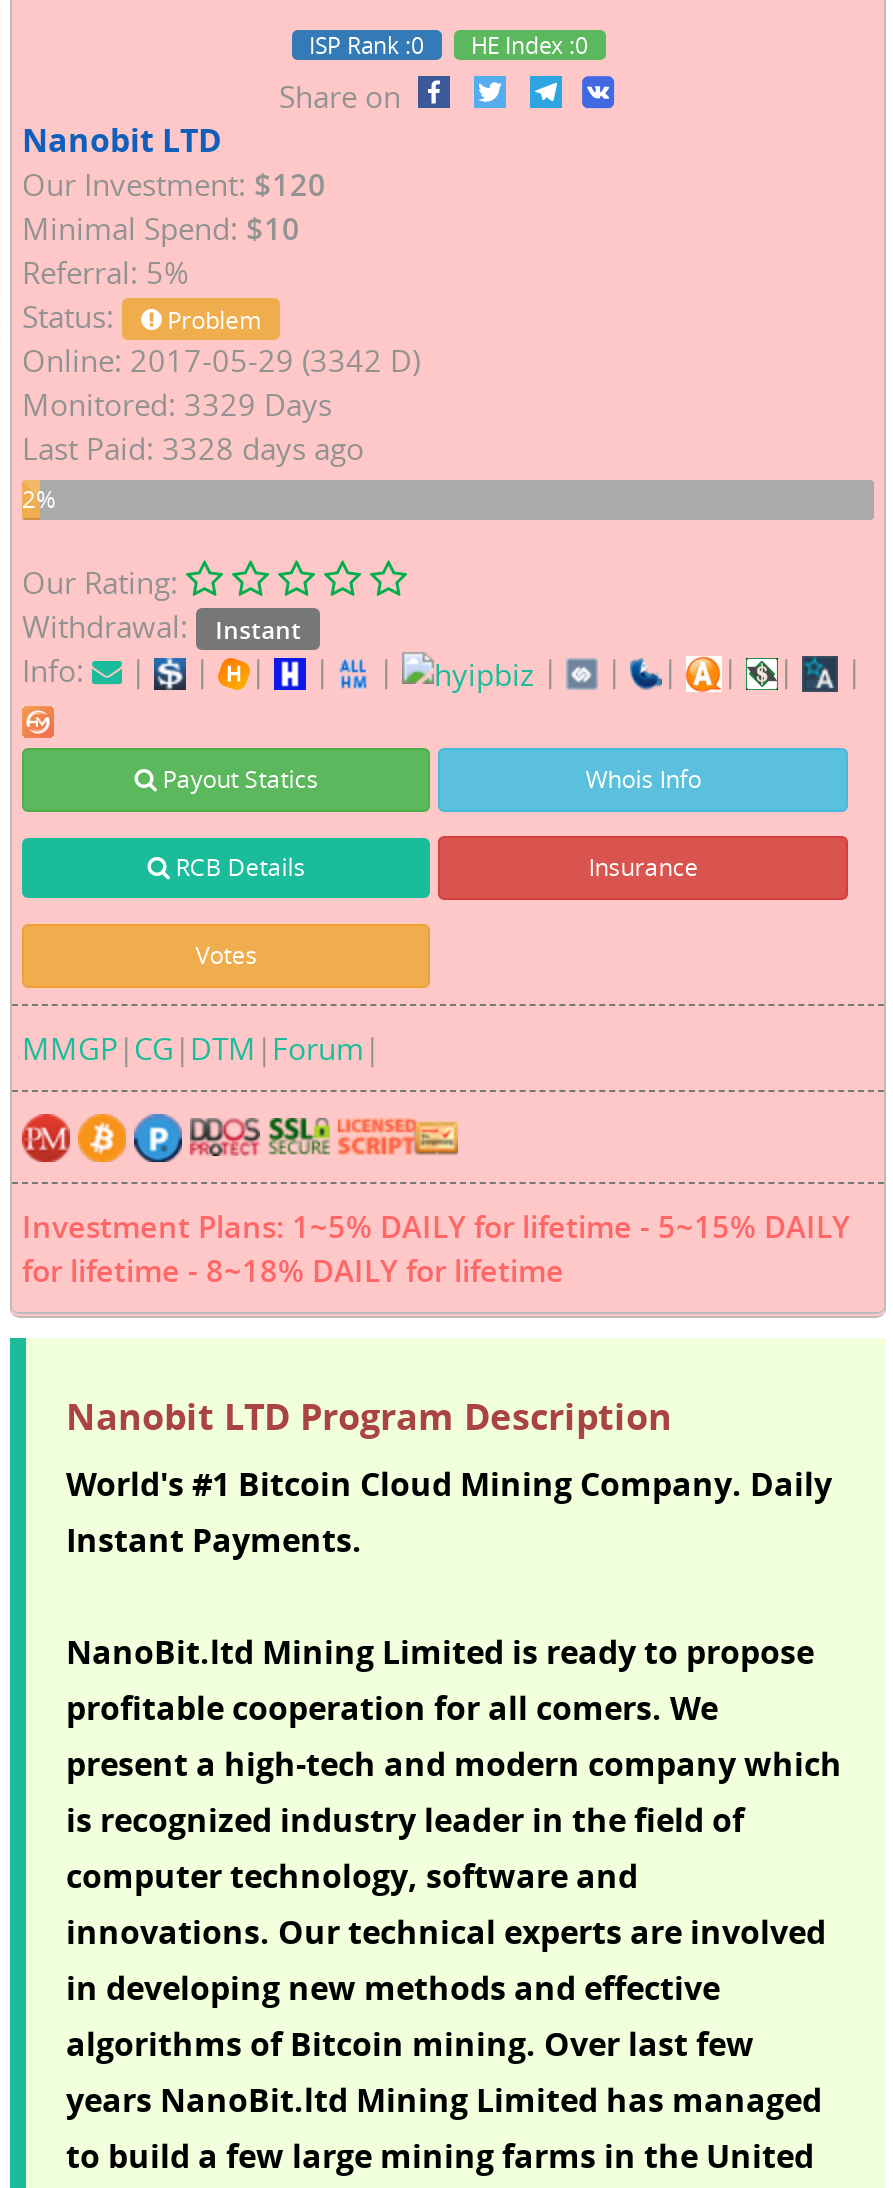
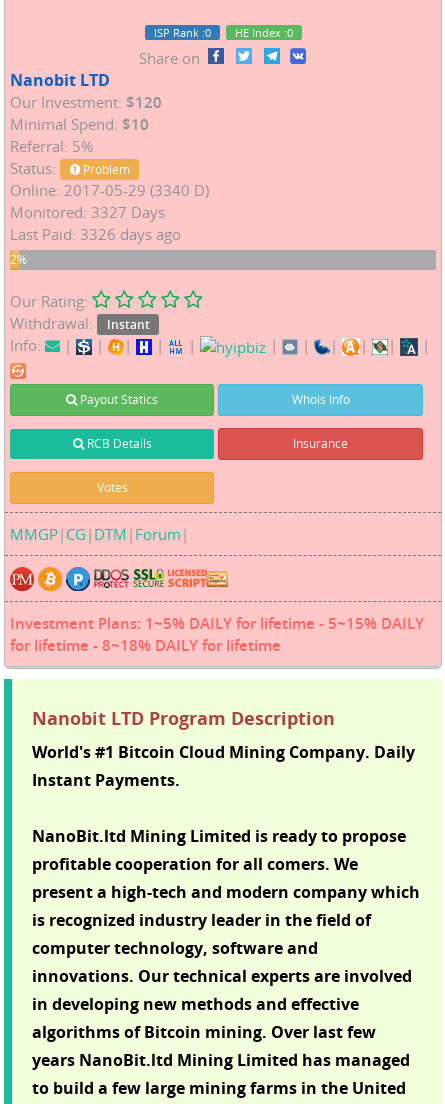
- Online: 2017-05-29 (3342 D)
+ Online: 2017-05-29 (3340 D)

- Monitored: 3329 Days
+ Monitored: 3327 Days

- Last Paid: 3328 days ago
+ Last Paid: 3326 days ago
